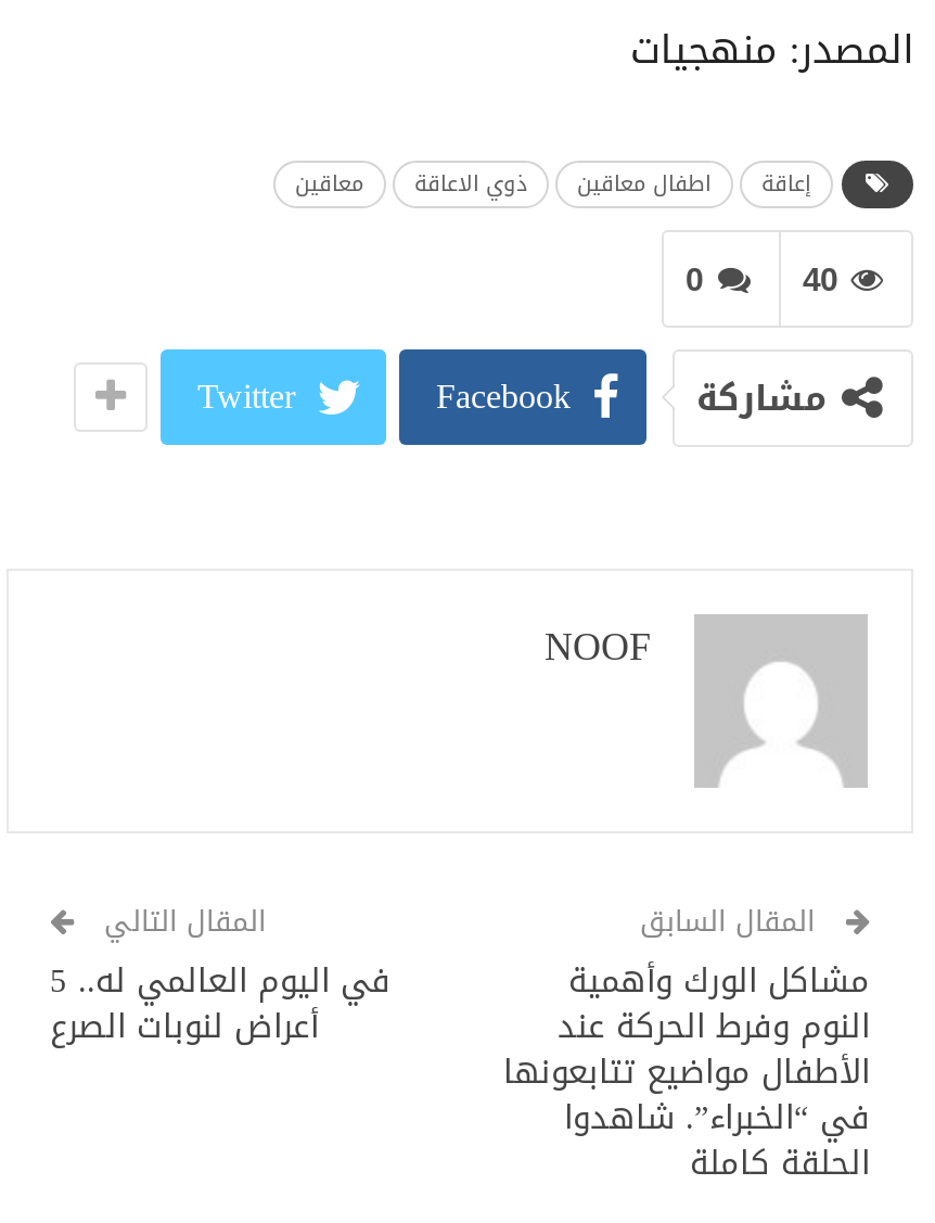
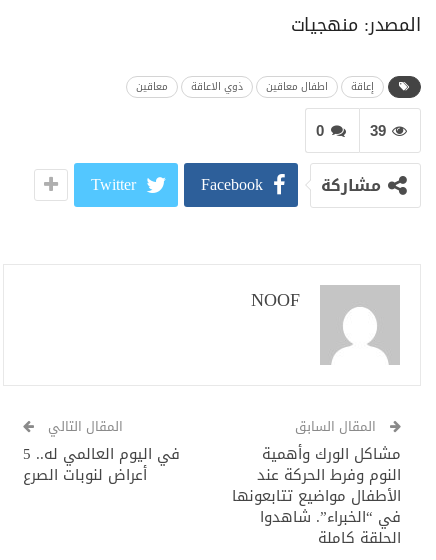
- 40
+ 39
